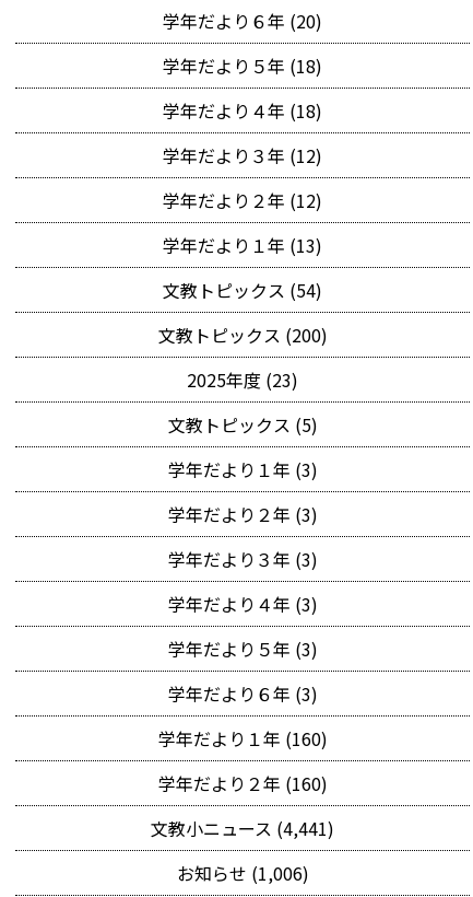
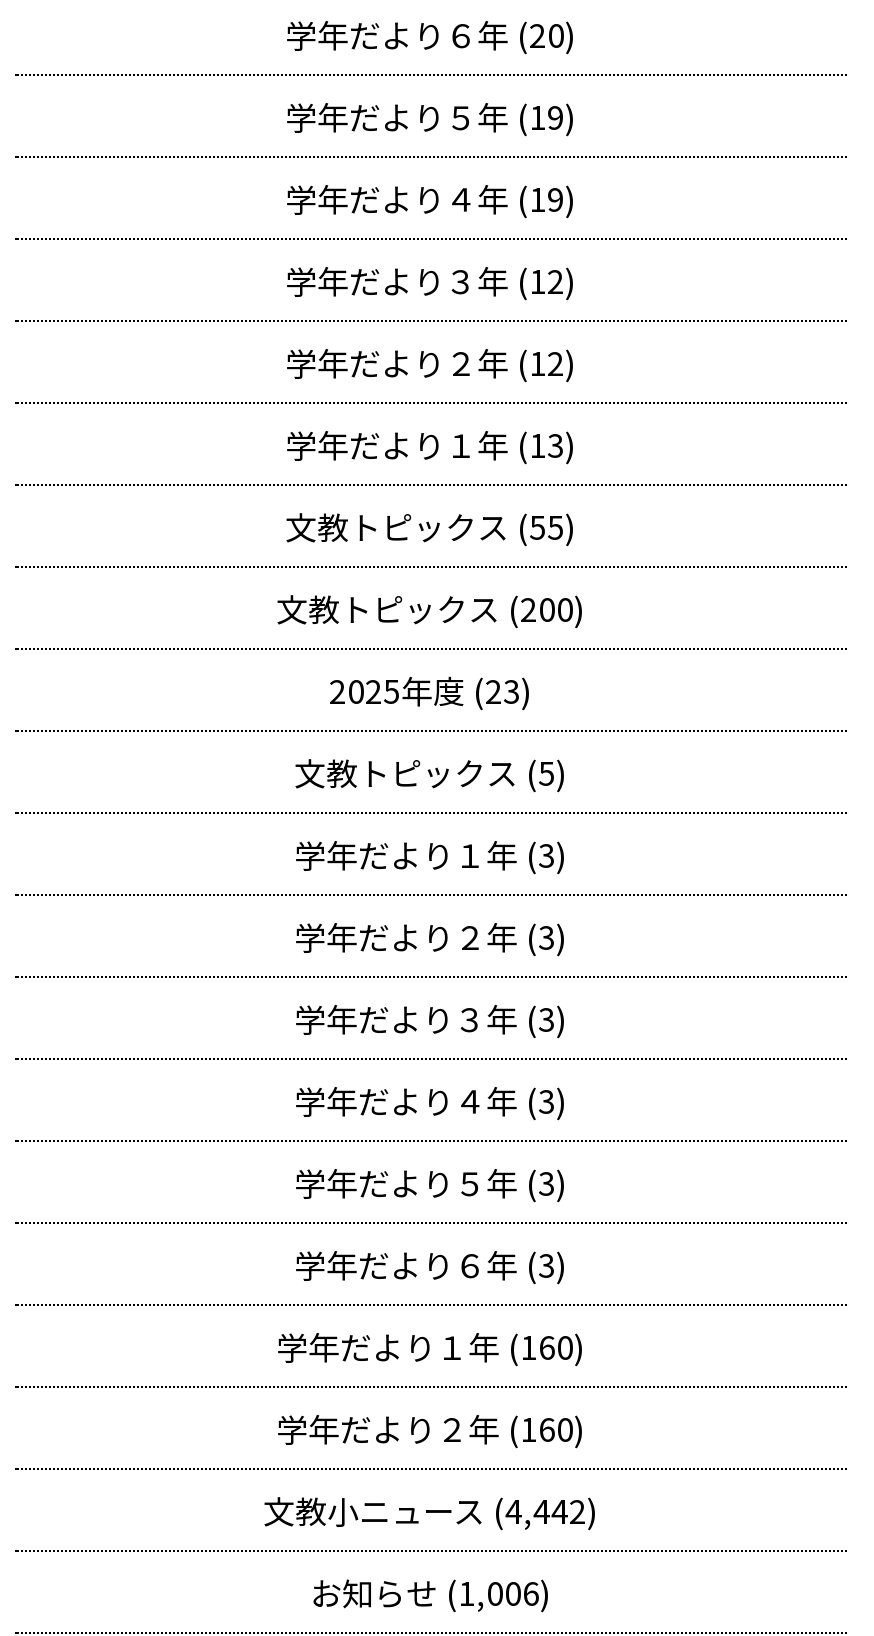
- 学年だより５年 (18)
+ 学年だより５年 (19)

- 学年だより４年 (18)
+ 学年だより４年 (19)

- 文教トピックス (54)
+ 文教トピックス (55)

- 文教小ニュース (4,441)
+ 文教小ニュース (4,442)
